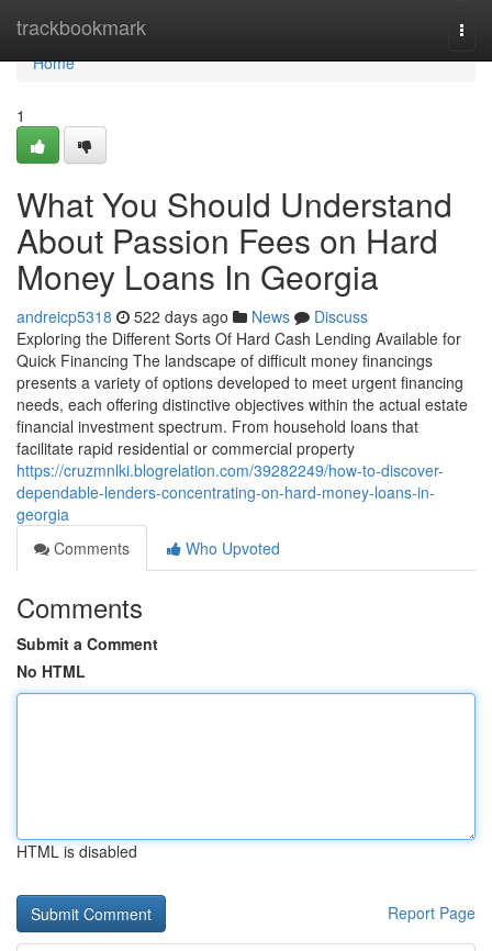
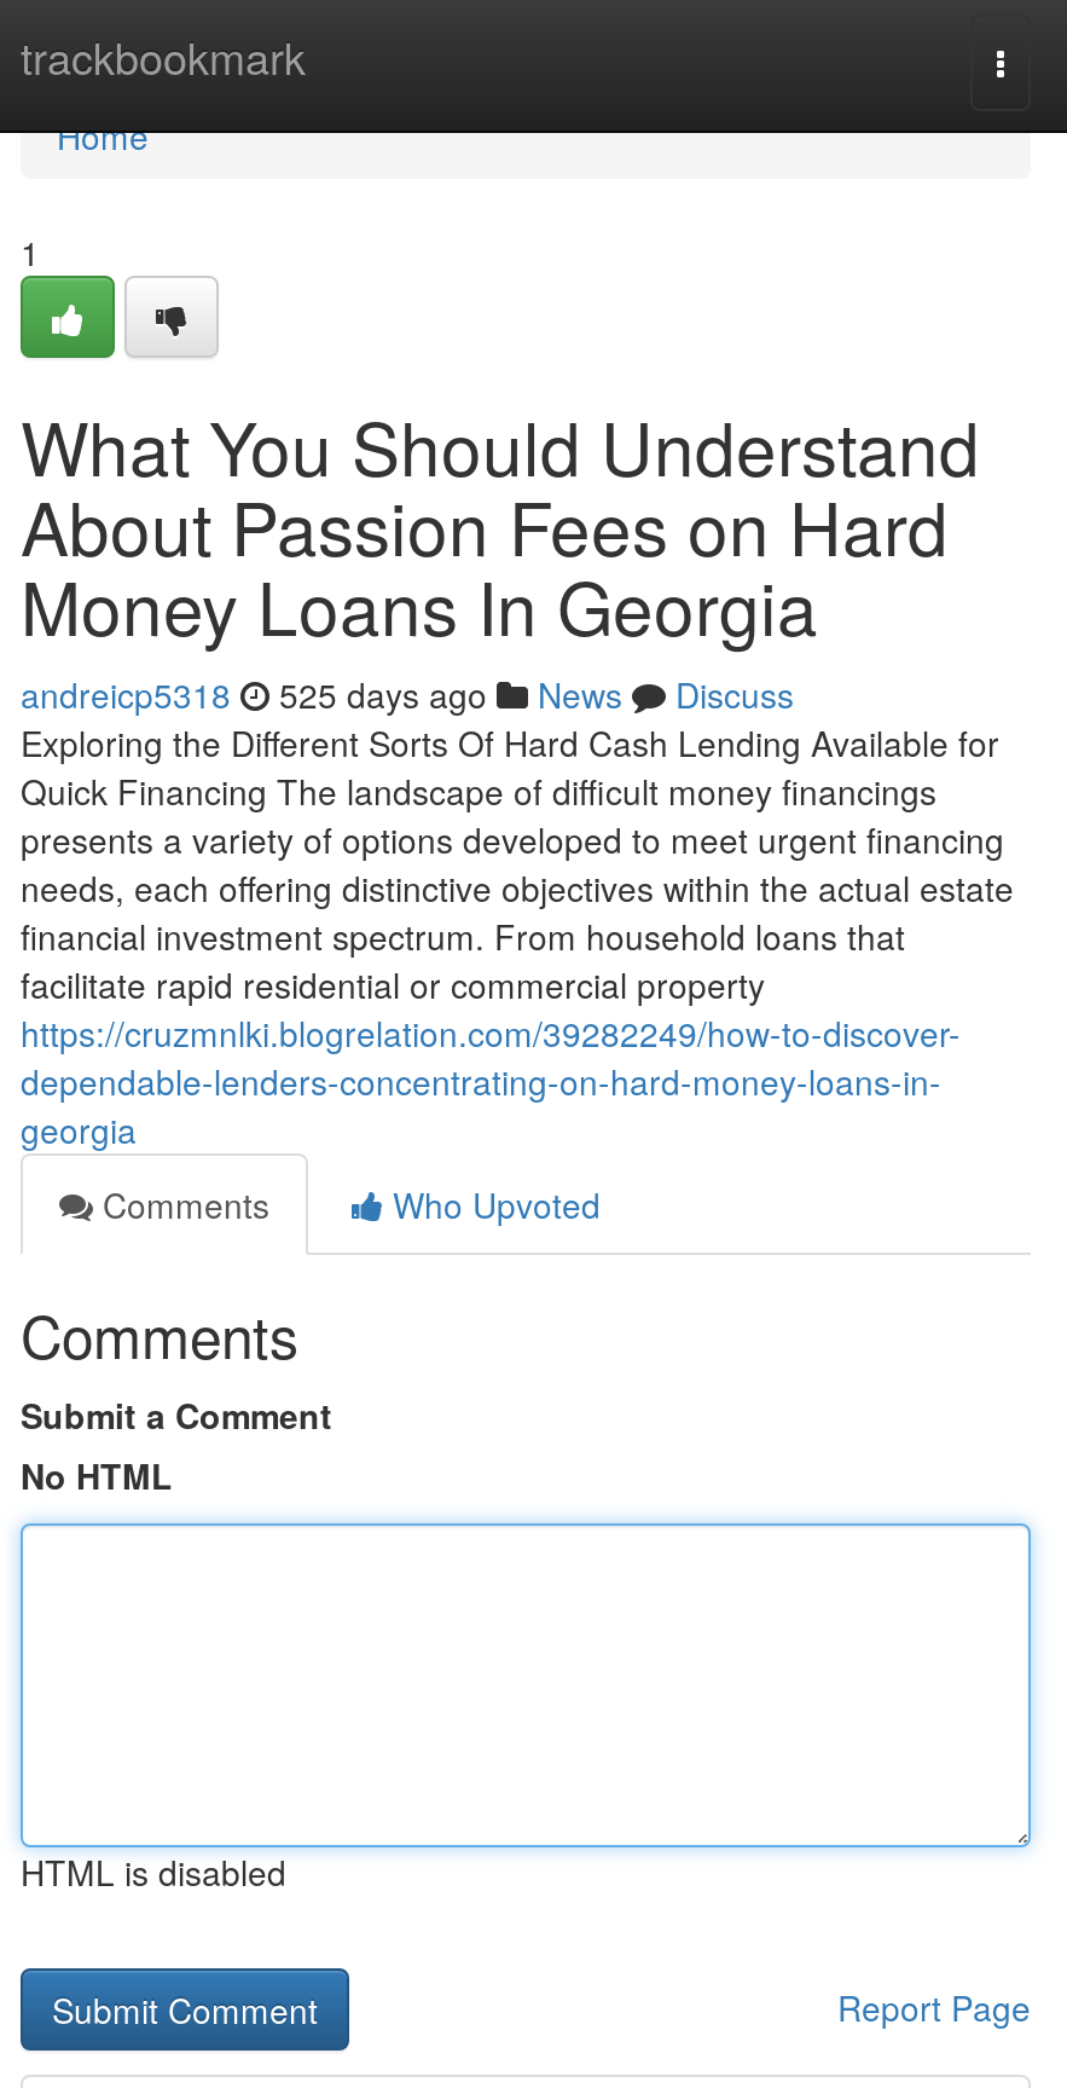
- andreicp5318 522 days ago News Discuss
+ andreicp5318 525 days ago News Discuss
